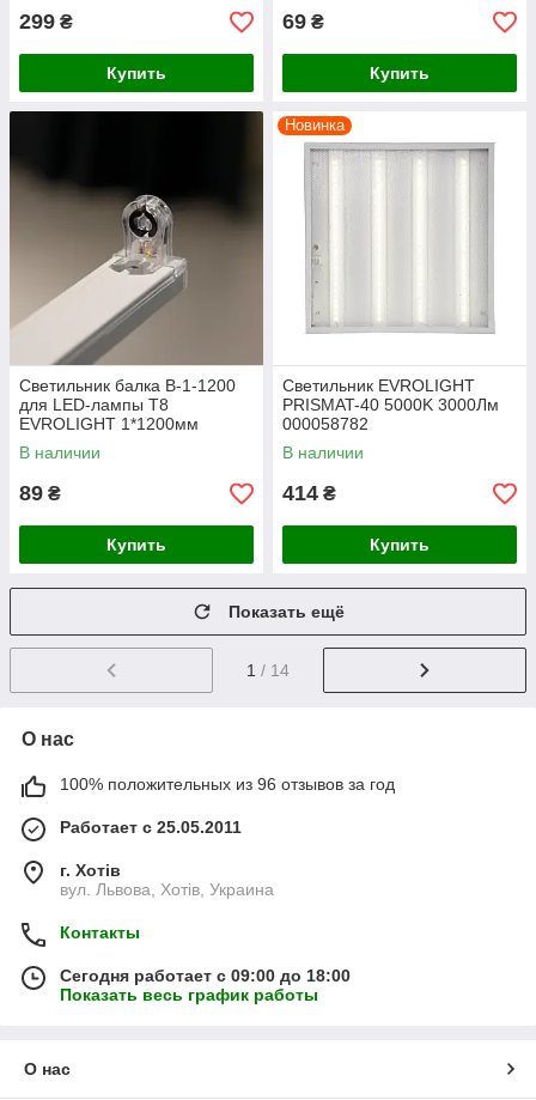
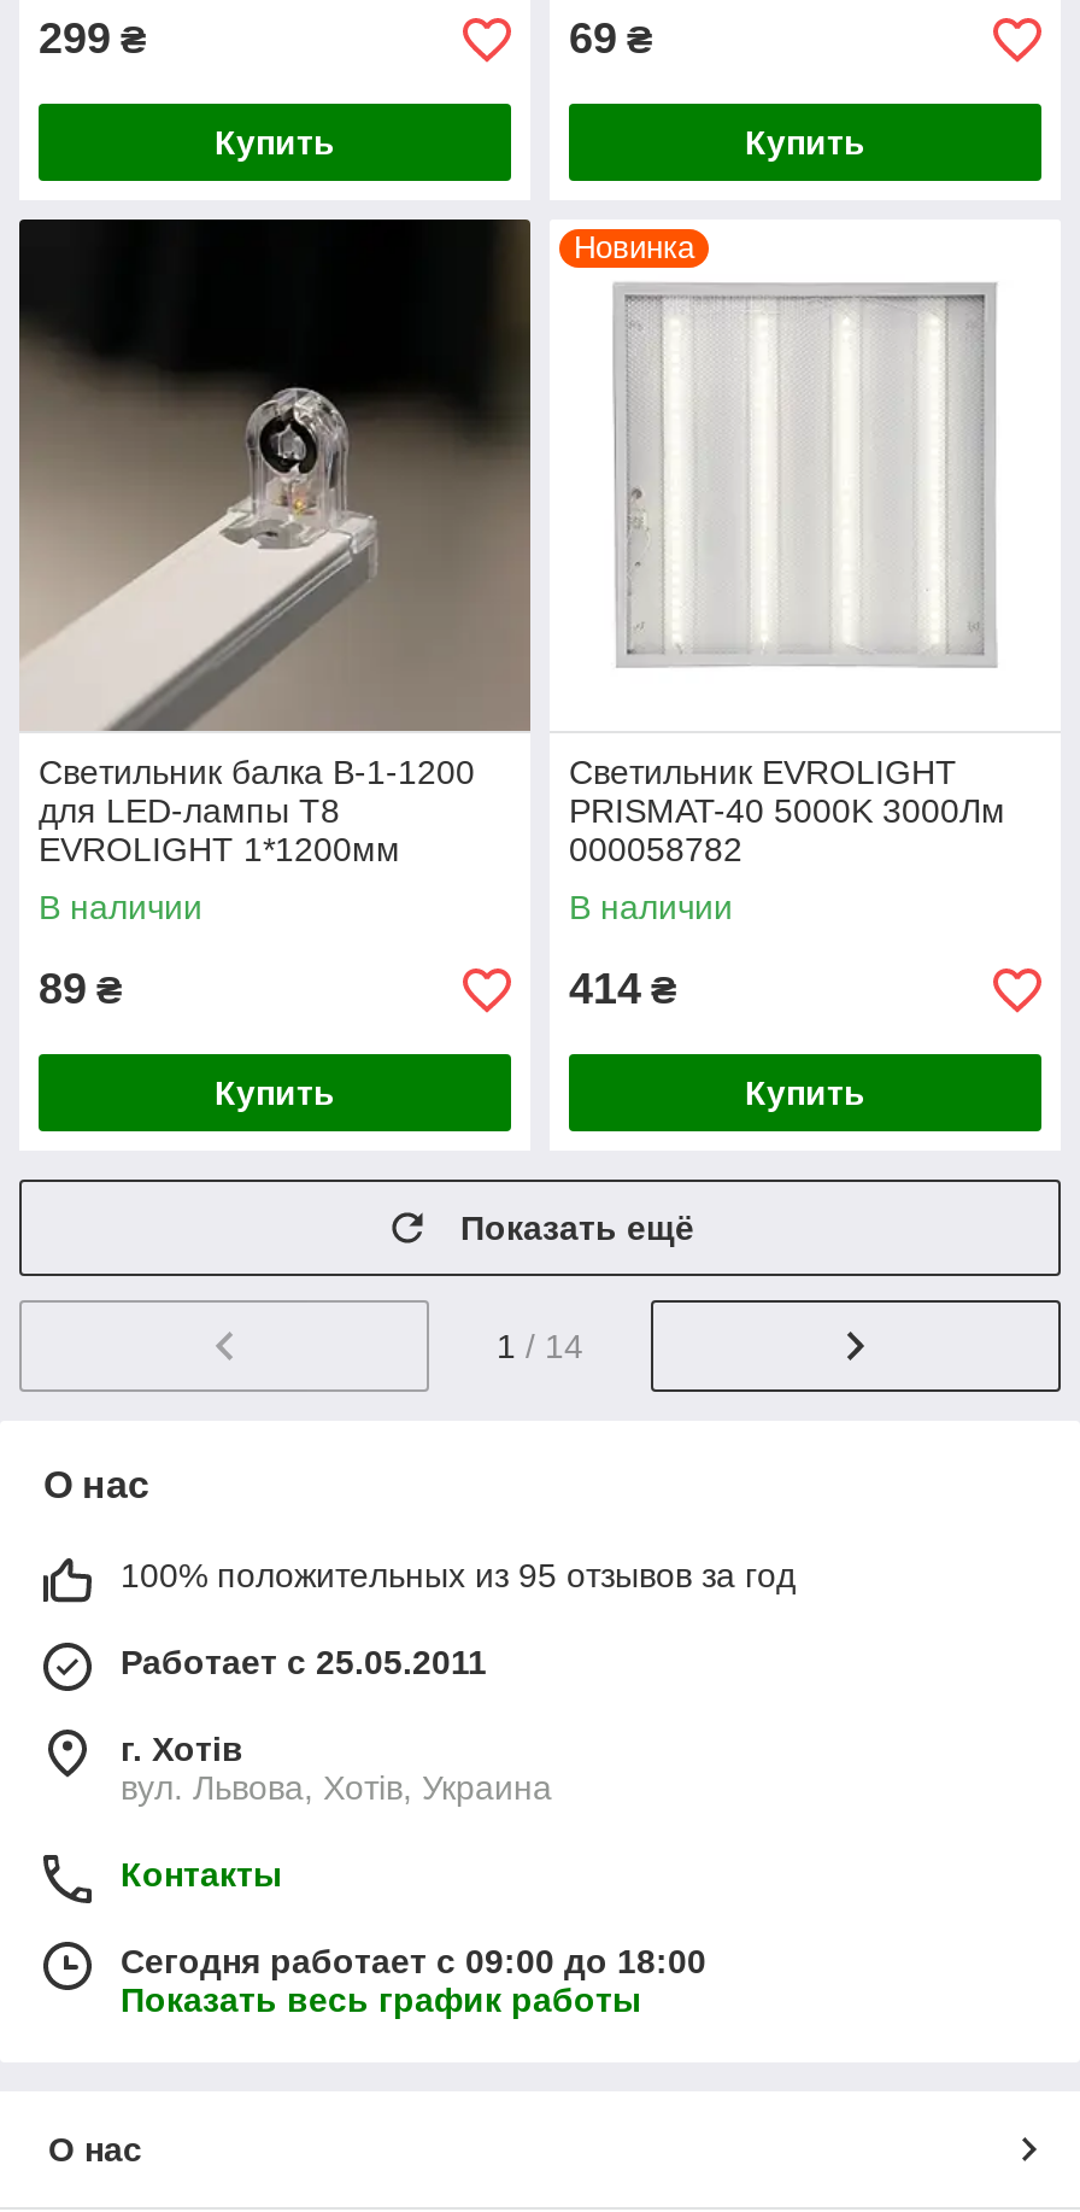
- 100% положительных из 96 отзывов за год
+ 100% положительных из 95 отзывов за год
